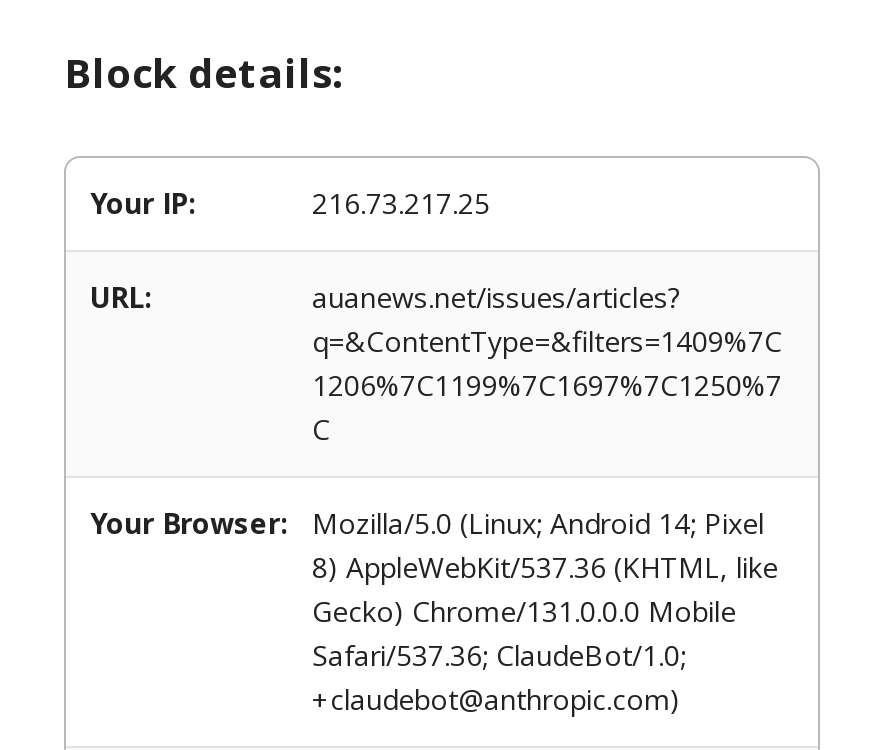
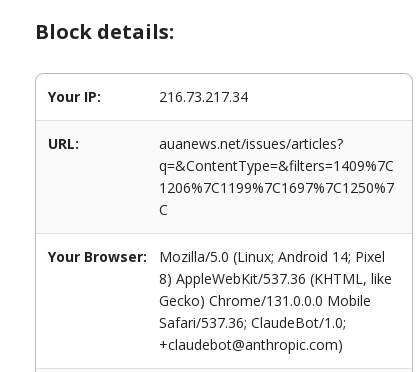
- 216.73.217.25
+ 216.73.217.34
